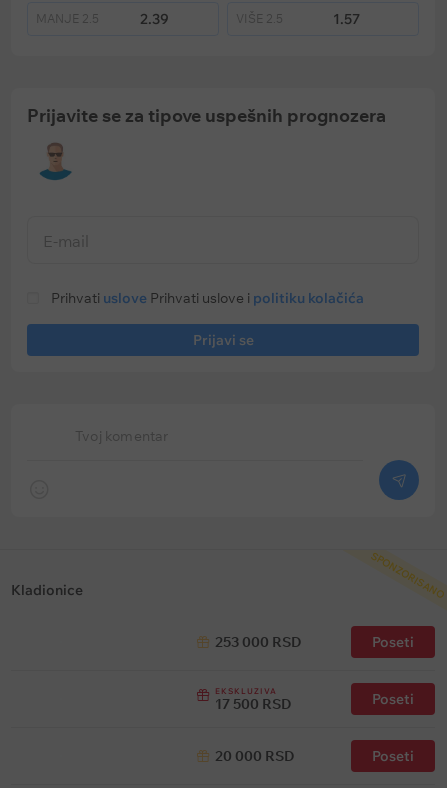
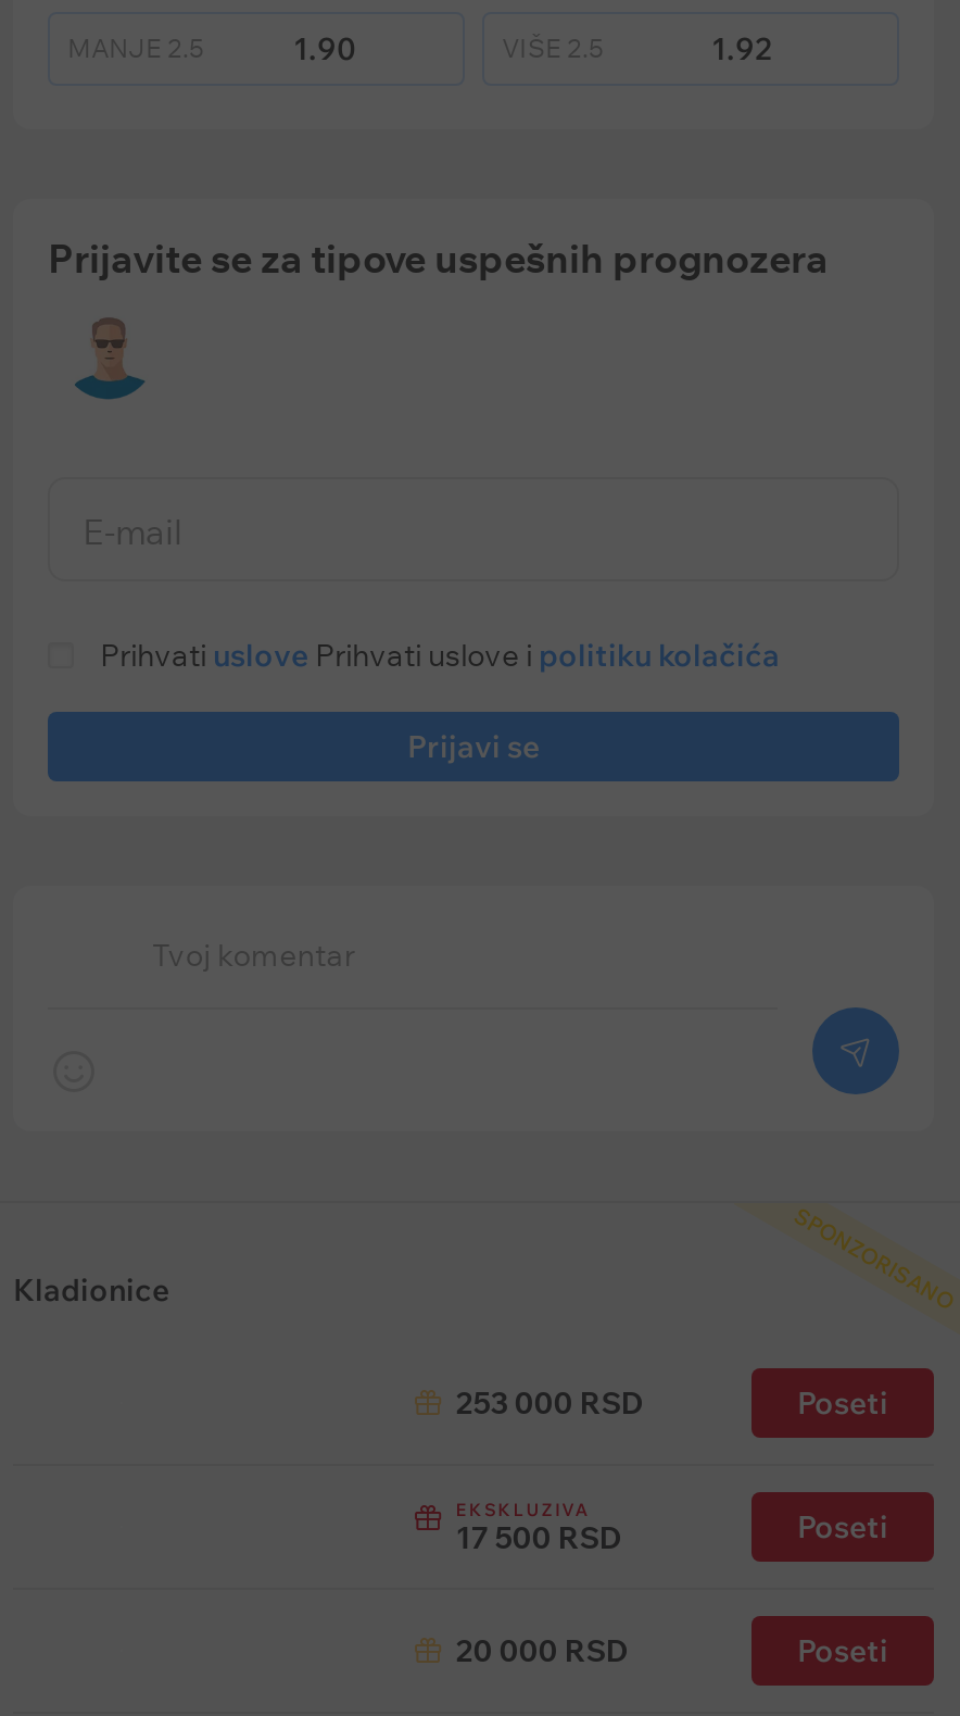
- 2.39
+ 1.90

- 1.57
+ 1.92
